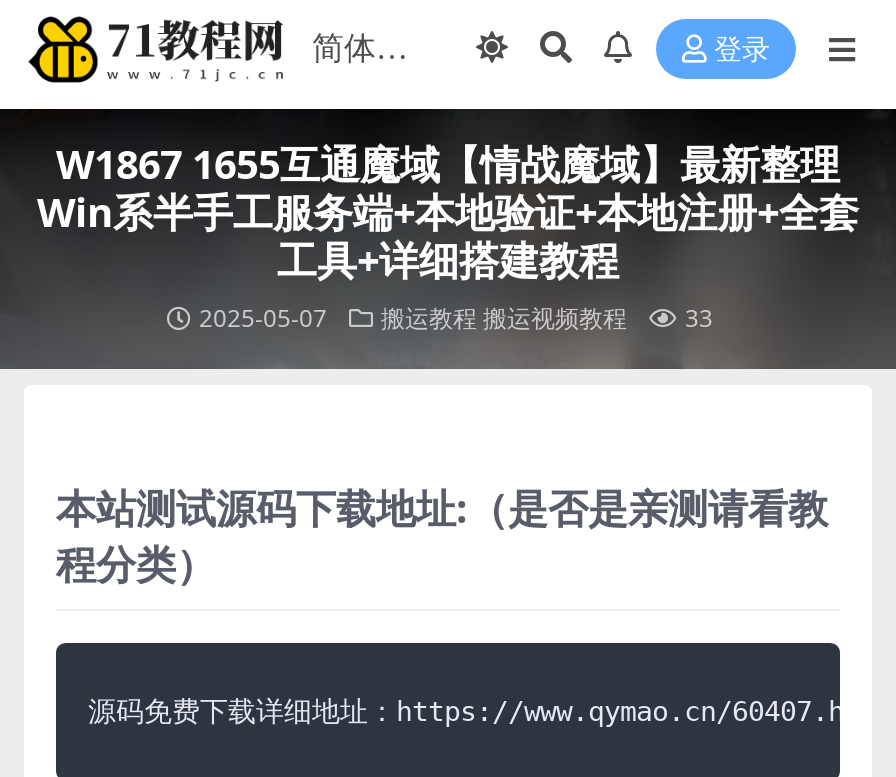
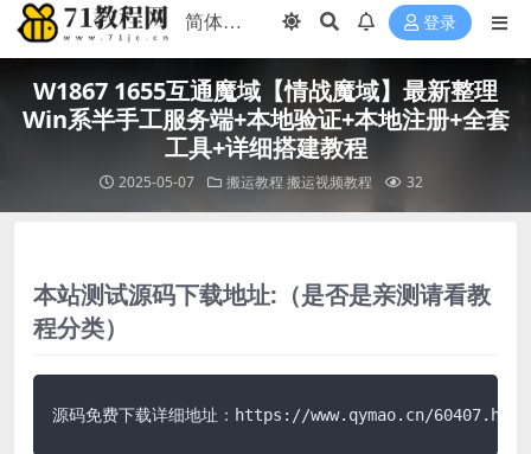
- 2025-05-07 搬运教程 搬运视频教程 33
+ 2025-05-07 搬运教程 搬运视频教程 32
